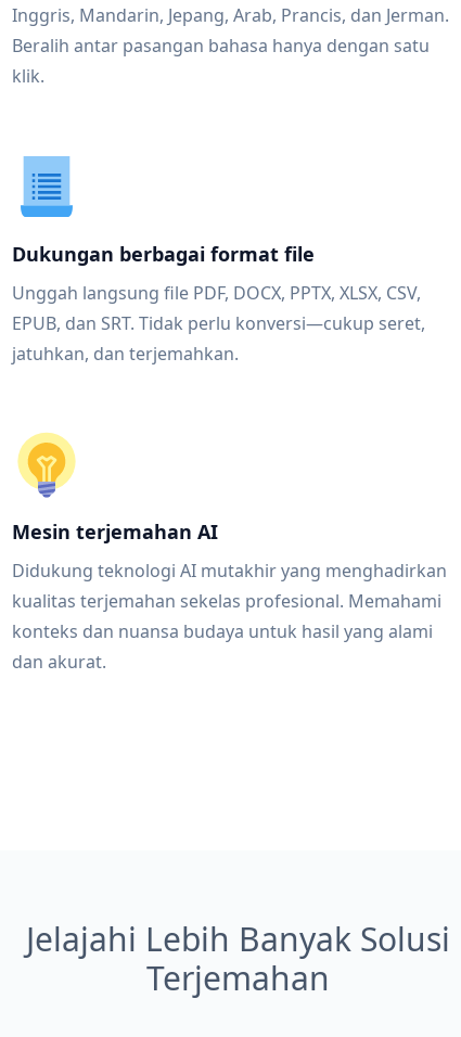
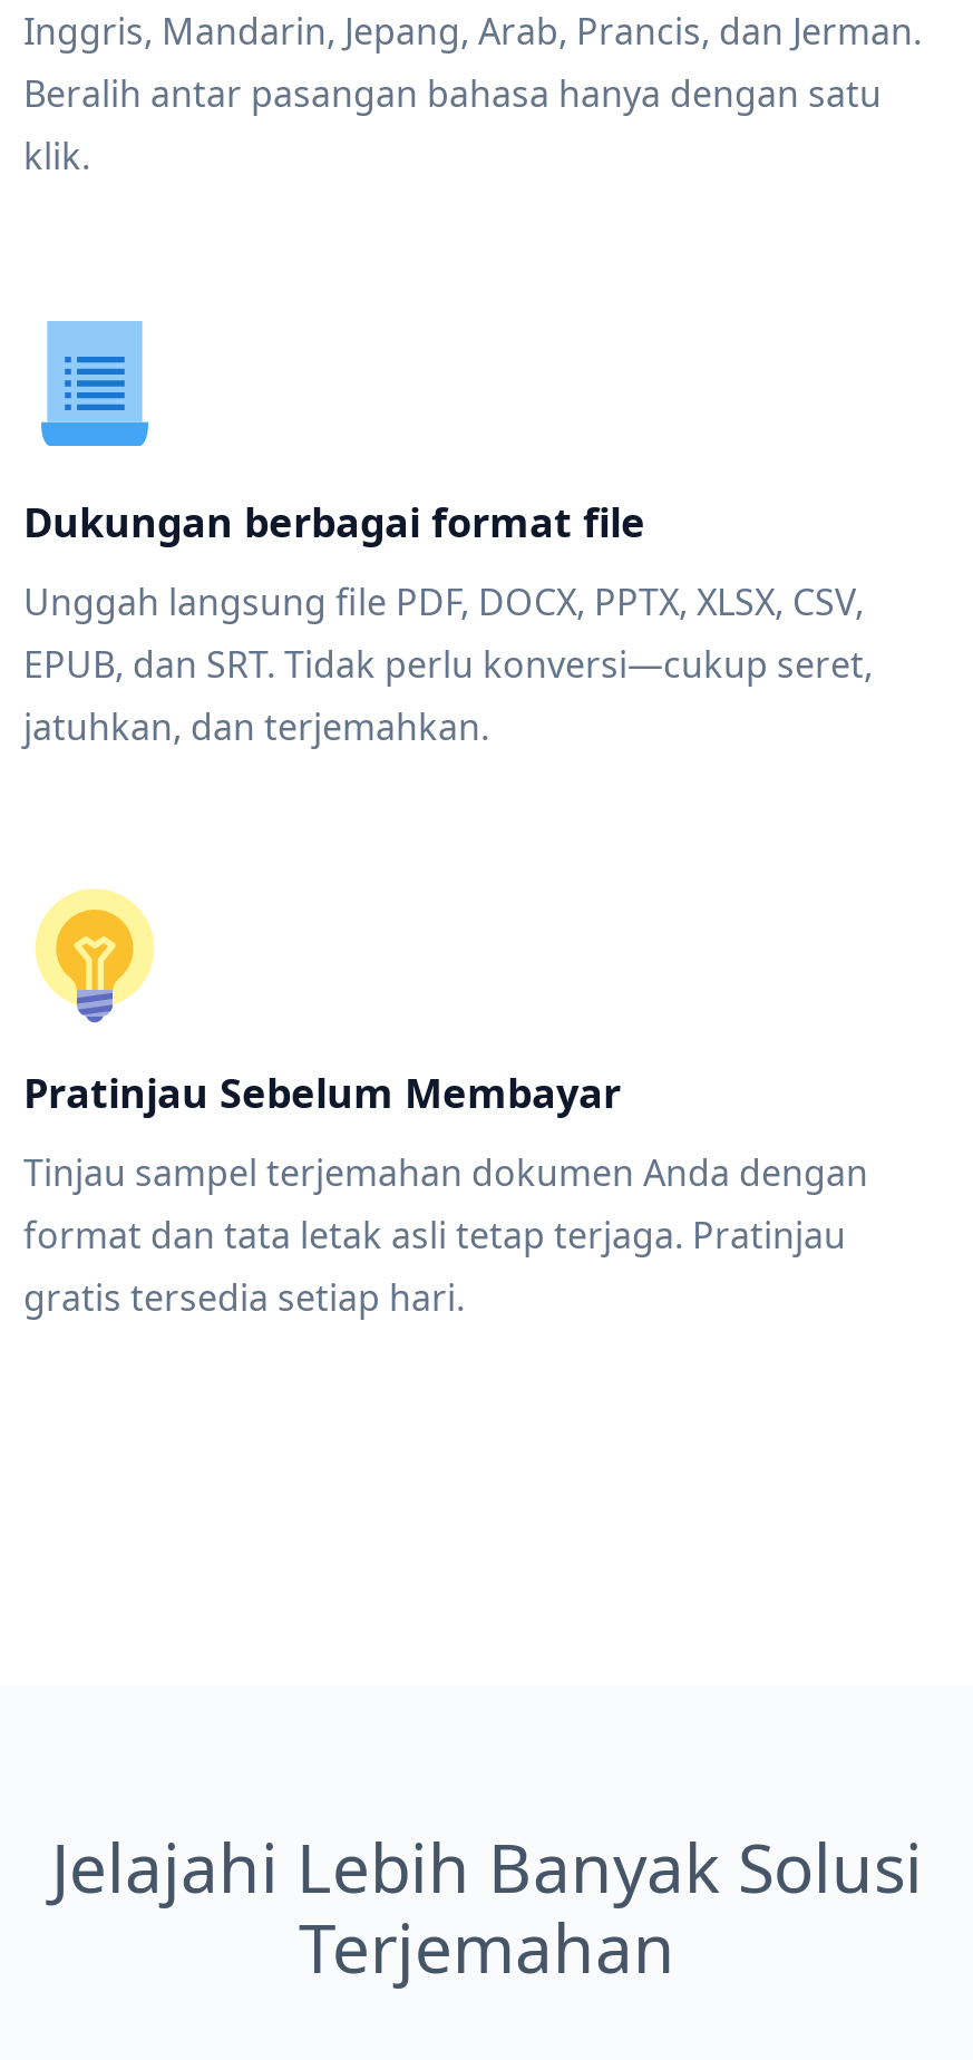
- Mesin terjemahan AI
+ Pratinjau Sebelum Membayar

- Didukung teknologi AI mutakhir yang menghadirkan
- kualitas terjemahan sekelas profesional. Memahami
- konteks dan nuansa budaya untuk hasil yang alami
- dan akurat.
+ Tinjau sampel terjemahan dokumen Anda dengan
+ format dan tata letak asli tetap terjaga. Pratinjau
+ gratis tersedia setiap hari.
